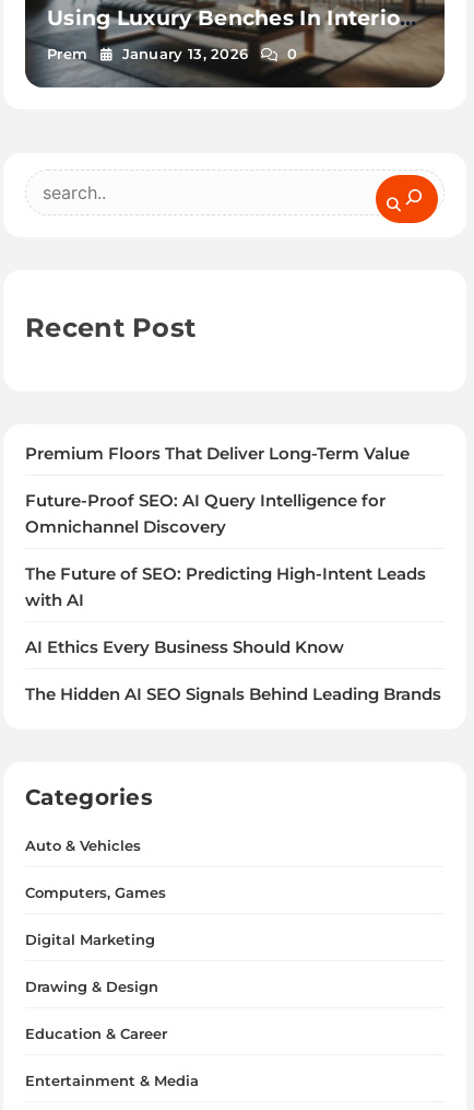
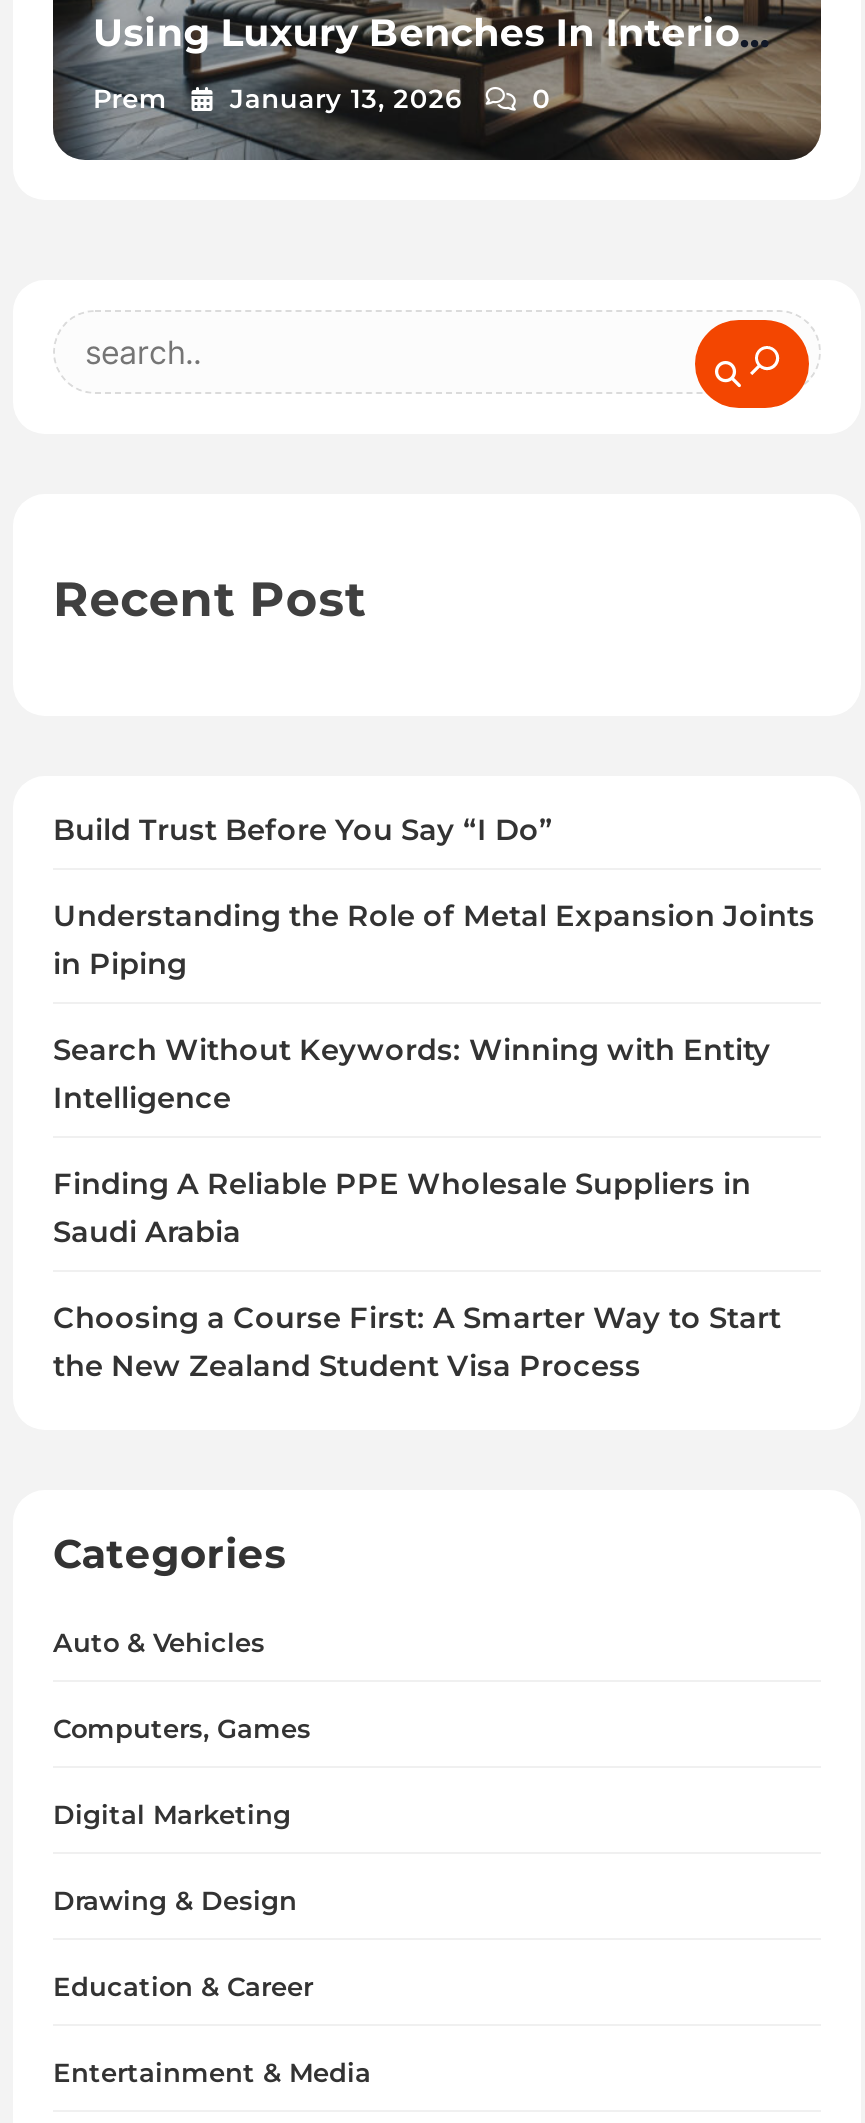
- Premium Floors That Deliver Long-Term Value
+ Build Trust Before You Say “I Do”

- Future-Proof SEO: AI Query Intelligence for
- Omnichannel Discovery
+ Understanding the Role of Metal Expansion Joints
+ in Piping

- The Future of SEO: Predicting High-Intent Leads
- with AI
+ Search Without Keywords: Winning with Entity
+ Intelligence

- AI Ethics Every Business Should Know
+ Finding A Reliable PPE Wholesale Suppliers in
+ Saudi Arabia

- The Hidden AI SEO Signals Behind Leading Brands
+ Choosing a Course First: A Smarter Way to Start
+ the New Zealand Student Visa Process
